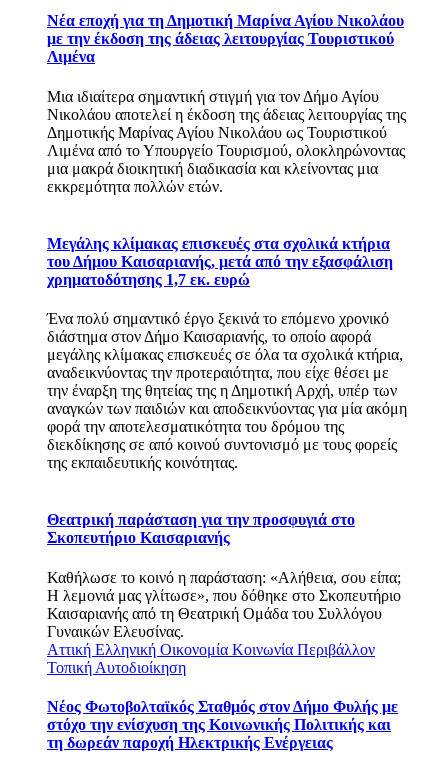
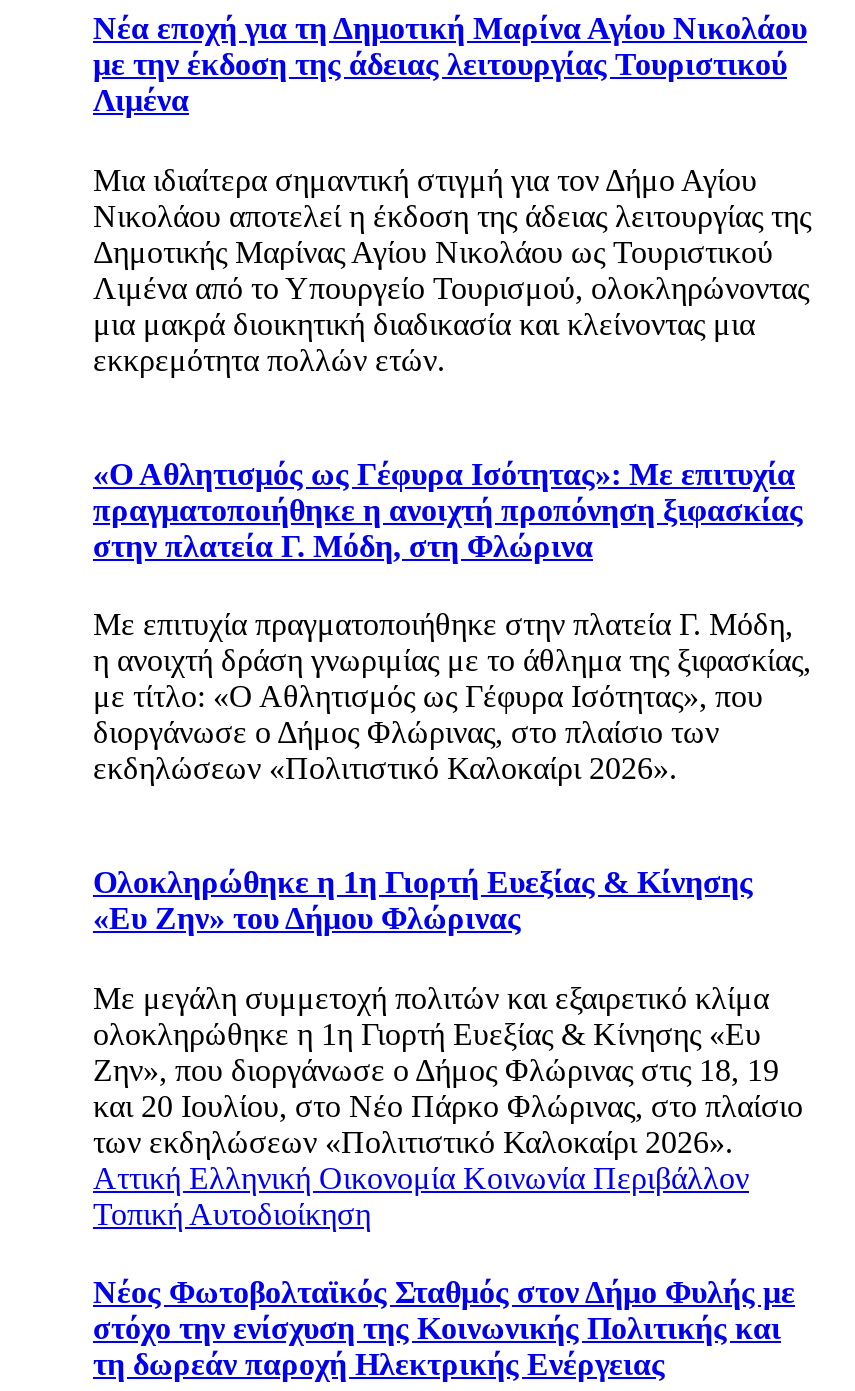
- Μεγάλης κλίμακας επισκευές στα σχολικά κτήρια
- του Δήμου Καισαριανής, μετά από την εξασφάλιση
- χρηματοδότησης 1,7 εκ. ευρώ
+ «Ο Αθλητισμός ως Γέφυρα Ισότητας»: Με επιτυχία
+ πραγματοποιήθηκε η ανοιχτή προπόνηση ξιφασκίας
+ στην πλατεία Γ. Μόδη, στη Φλώρινα

- Ένα πολύ σημαντικό έργο ξεκινά το επόμενο χρονικό
- διάστημα στον Δήμο Καισαριανής, το οποίο αφορά
- μεγάλης κλίμακας επισκευές σε όλα τα σχολικά κτήρια,
- αναδεικνύοντας την προτεραιότητα, που είχε θέσει με
- την έναρξη της θητείας της η Δημοτική Αρχή, υπέρ των
- αναγκών των παιδιών και αποδεικνύοντας για μία ακόμη
- φορά την αποτελεσματικότητα του δρόμου της
- διεκδίκησης σε από κοινού συντονισμό με τους φορείς
- της εκπαιδευτικής κοινότητας.
+ Με επιτυχία πραγματοποιήθηκε στην πλατεία Γ. Μόδη,
+ η ανοιχτή δράση γνωριμίας με το άθλημα της ξιφασκίας,
+ με τίτλο: «Ο Αθλητισμός ως Γέφυρα Ισότητας», που
+ διοργάνωσε ο Δήμος Φλώρινας, στο πλαίσιο των
+ εκδηλώσεων «Πολιτιστικό Καλοκαίρι 2026».

- Θεατρική παράσταση για την προσφυγιά στο
- Σκοπευτήριο Καισαριανής
+ Ολοκληρώθηκε η 1η Γιορτή Ευεξίας & Κίνησης
+ «Ευ Ζην» του Δήμου Φλώρινας

- Καθήλωσε το κοινό η παράσταση: «Αλήθεια, σου είπα;
- Η λεμονιά μας γλίτωσε», που δόθηκε στο Σκοπευτήριο
- Καισαριανής από τη Θεατρική Ομάδα του Συλλόγου
- Γυναικών Ελευσίνας.
+ Με μεγάλη συμμετοχή πολιτών και εξαιρετικό κλίμα
+ ολοκληρώθηκε η 1η Γιορτή Ευεξίας & Κίνησης «Ευ
+ Ζην», που διοργάνωσε ο Δήμος Φλώρινας στις 18, 19
+ και 20 Ιουλίου, στο Νέο Πάρκο Φλώρινας, στο πλαίσιο
+ των εκδηλώσεων «Πολιτιστικό Καλοκαίρι 2026».
